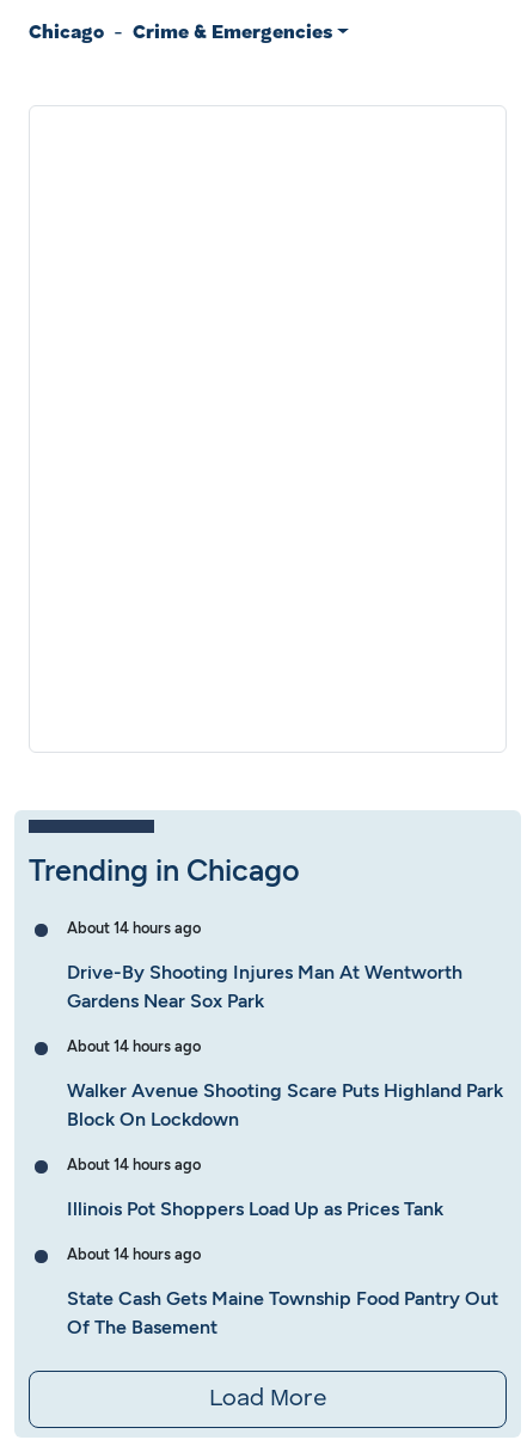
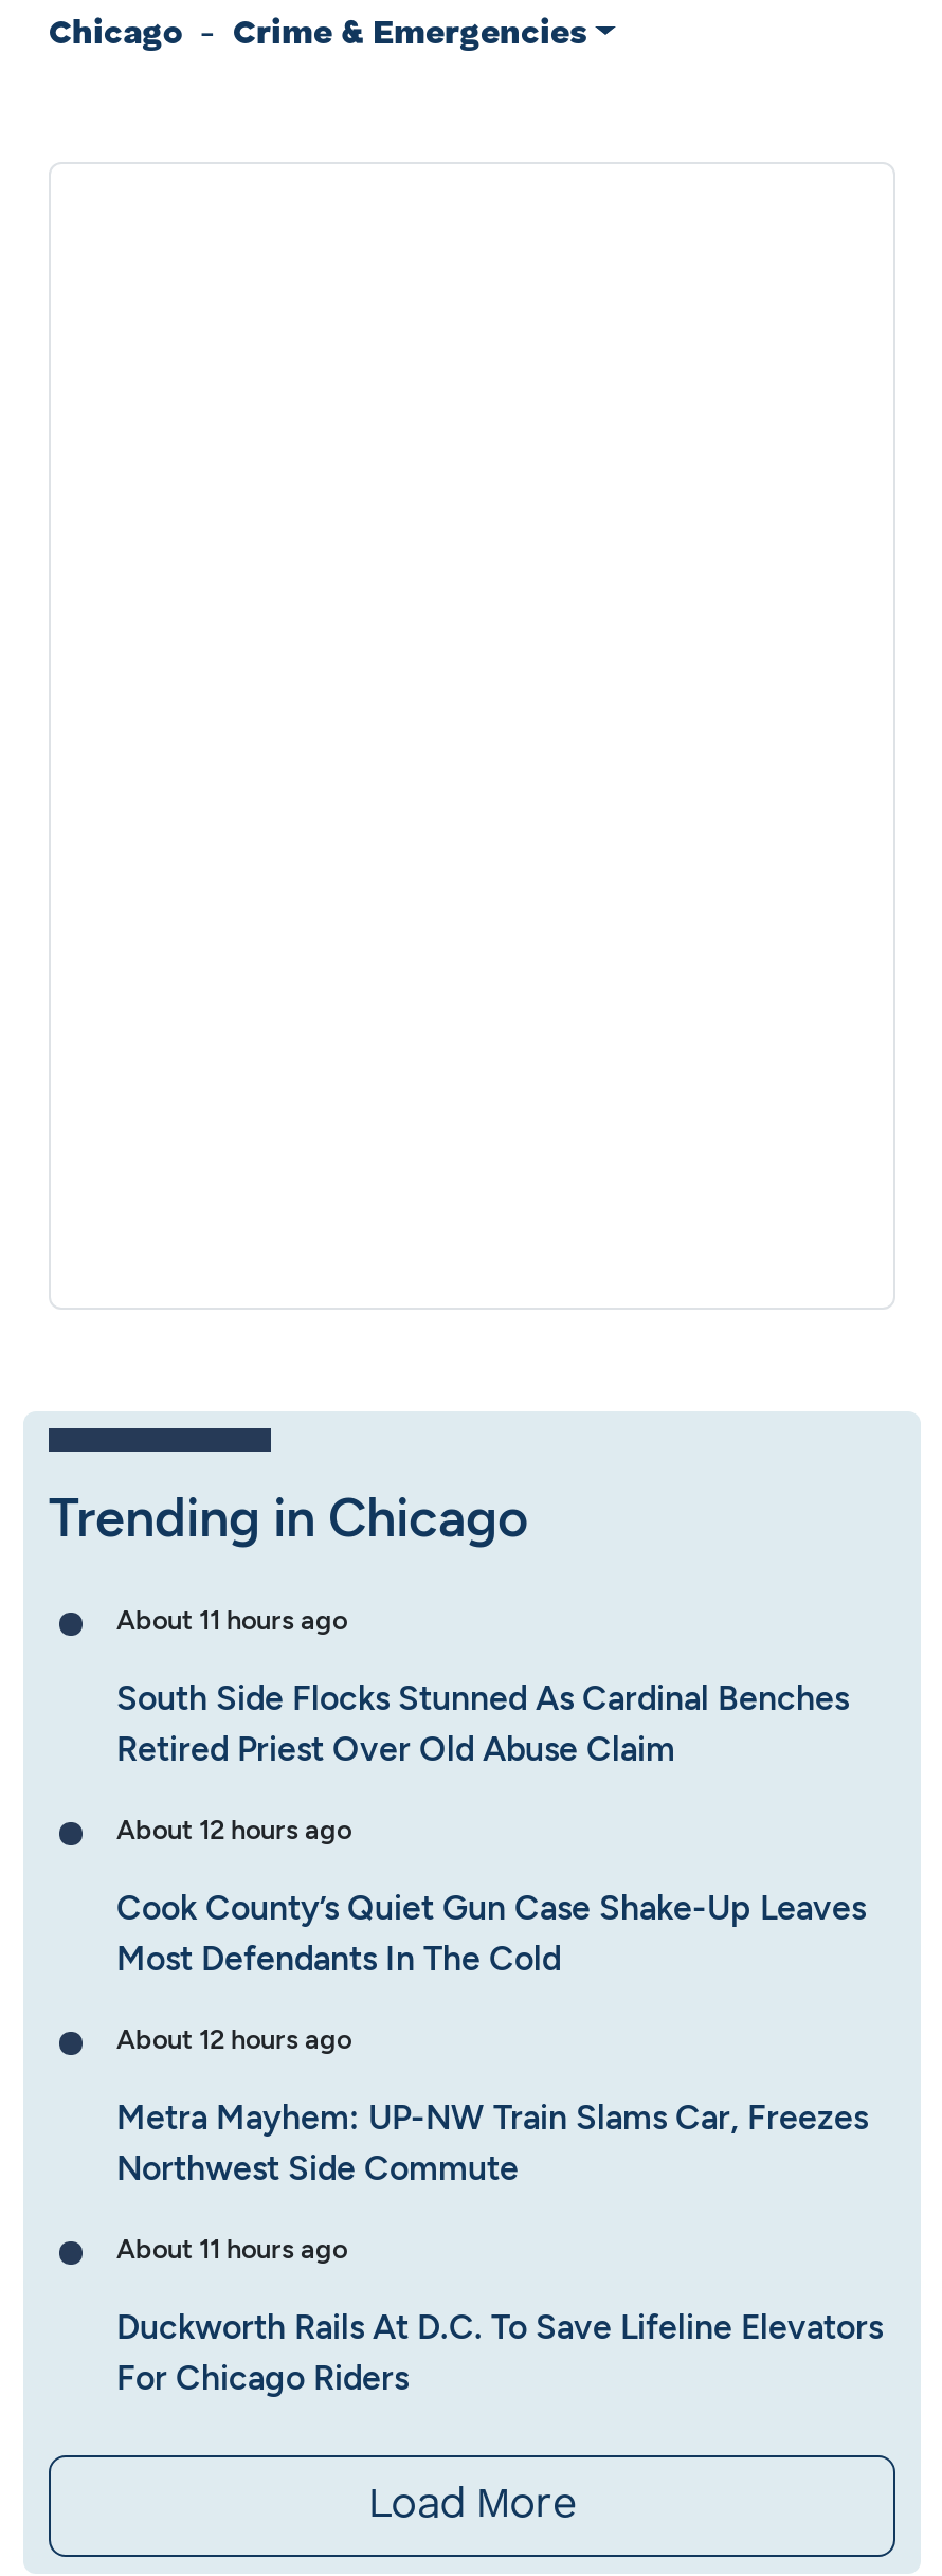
- About 14 hours ago
+ About 11 hours ago

- Drive-By Shooting Injures Man At Wentworth
- Gardens Near Sox Park
+ South Side Flocks Stunned As Cardinal Benches
+ Retired Priest Over Old Abuse Claim

- About 14 hours ago
+ About 12 hours ago

- Walker Avenue Shooting Scare Puts Highland Park
- Block On Lockdown
+ Cook County’s Quiet Gun Case Shake-Up Leaves
+ Most Defendants In The Cold

- About 14 hours ago
+ About 12 hours ago

- Illinois Pot Shoppers Load Up as Prices Tank
+ Metra Mayhem: UP-NW Train Slams Car, Freezes
+ Northwest Side Commute

- About 14 hours ago
+ About 11 hours ago

- State Cash Gets Maine Township Food Pantry Out
- Of The Basement
+ Duckworth Rails At D.C. To Save Lifeline Elevators
+ For Chicago Riders
